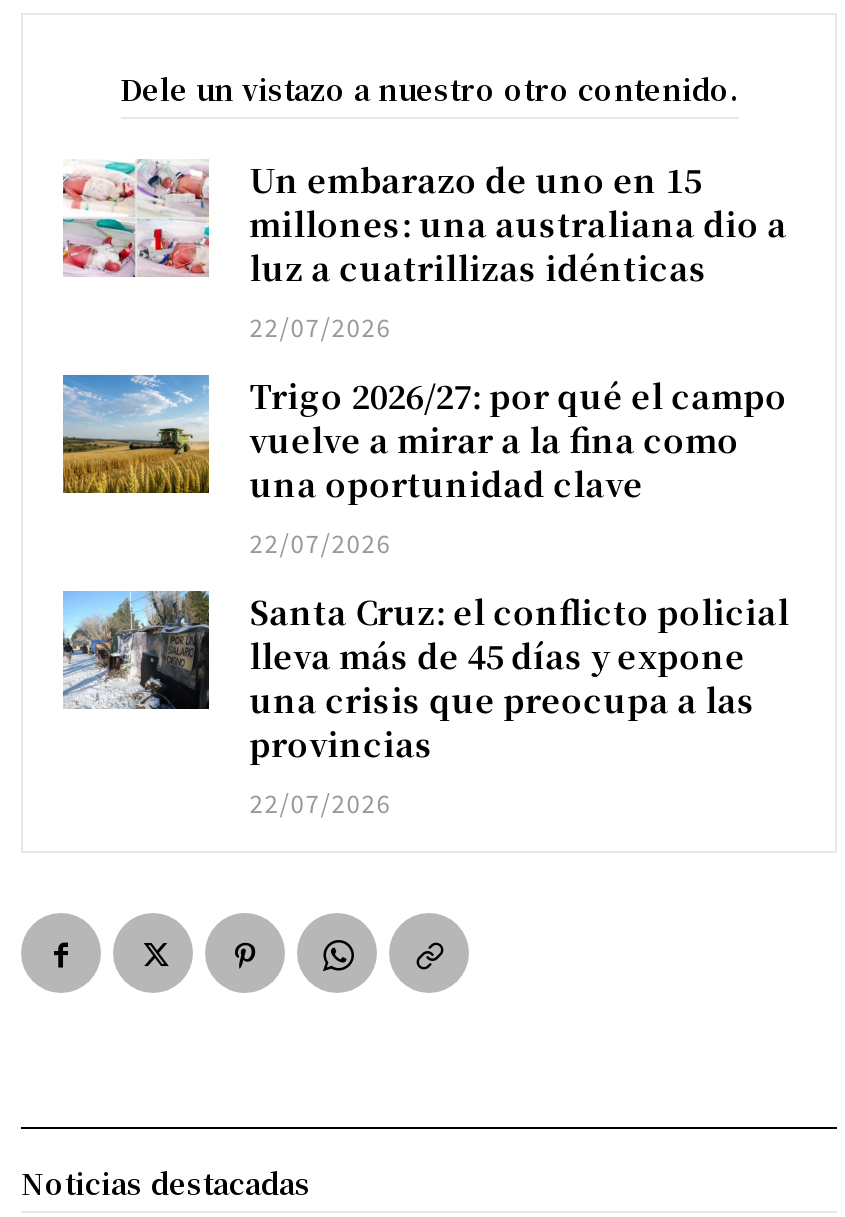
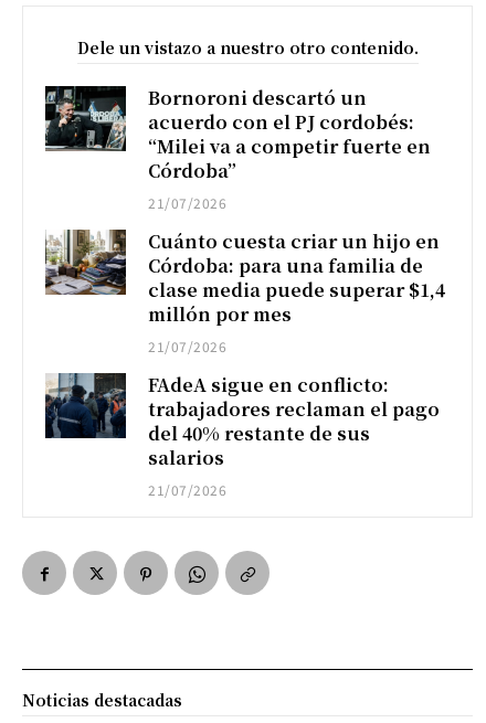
- [image]
- Un embarazo de uno en 15
- millones: una australiana dio a
- luz a cuatrillizas idénticas
- 22/07/2026
+ [image]
+ Bornoroni descartó un
+ acuerdo con el PJ cordobés:
+ “Milei va a competir fuerte en
+ Córdoba”
+ 21/07/2026

- [image]
- Trigo 2026/27: por qué el campo
- vuelve a mirar a la fina como
- una oportunidad clave
- 22/07/2026
+ [image]
+ Cuánto cuesta criar un hijo en
+ Córdoba: para una familia de
+ clase media puede superar $1,4
+ millón por mes
+ 21/07/2026

- [image]
- Santa Cruz: el conflicto policial
- lleva más de 45 días y expone
- una crisis que preocupa a las
- provincias
- 22/07/2026
+ [image]
+ FAdeA sigue en conflicto:
+ trabajadores reclaman el pago
+ del 40% restante de sus
+ salarios
+ 21/07/2026
